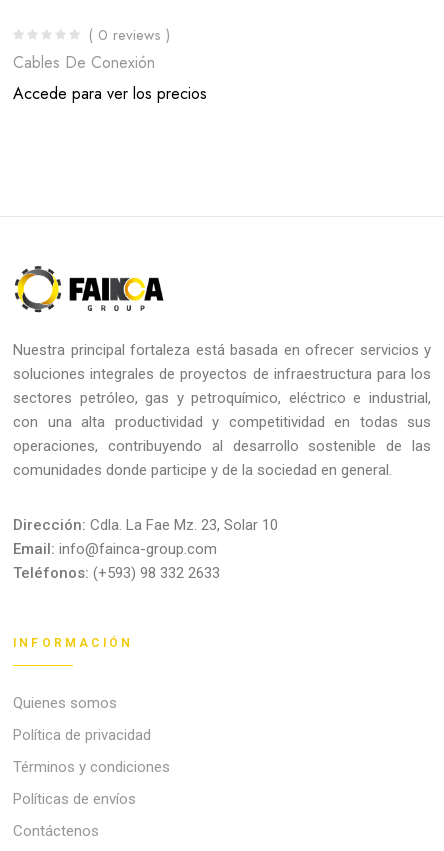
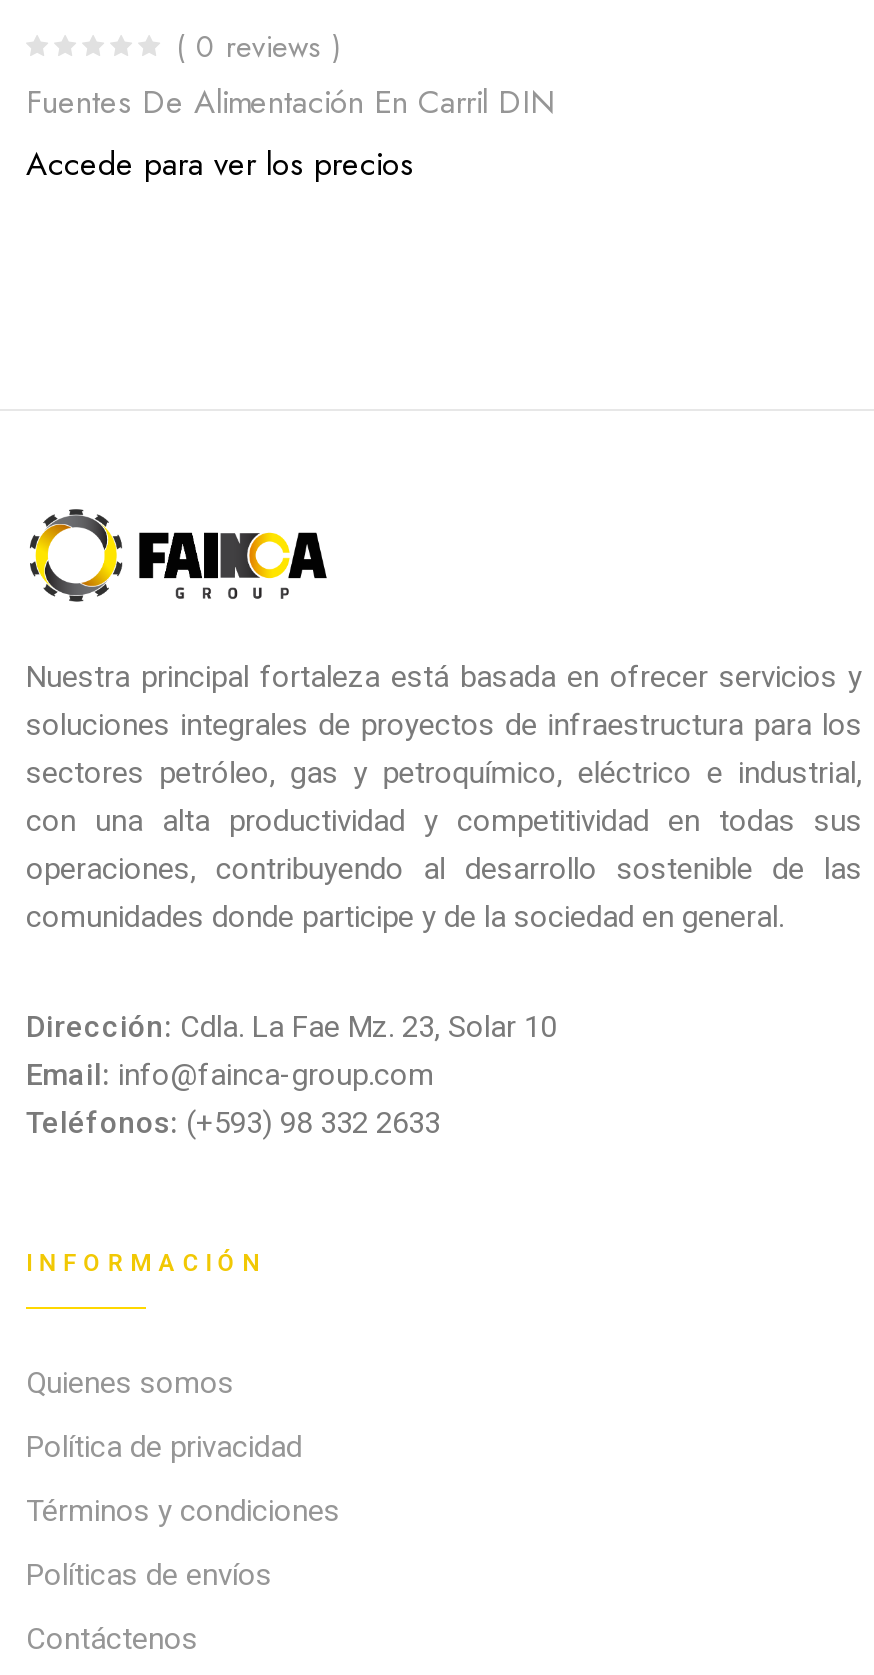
- Cables De Conexión
+ Fuentes De Alimentación En Carril DIN
